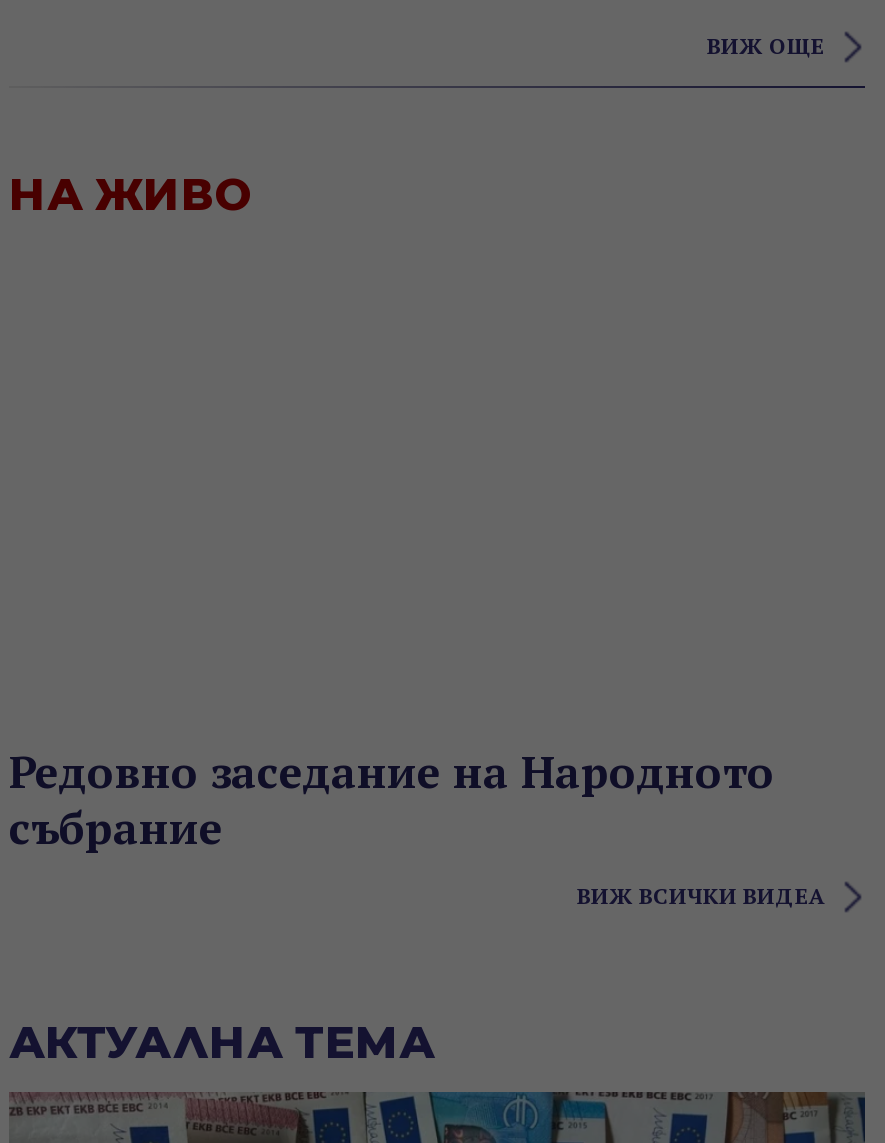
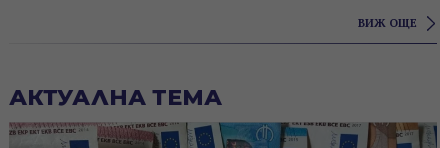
- НА ЖИВО

- Редовно заседание на Народното
- събрание
- ВИЖ ВСИЧКИ ВИДЕА
